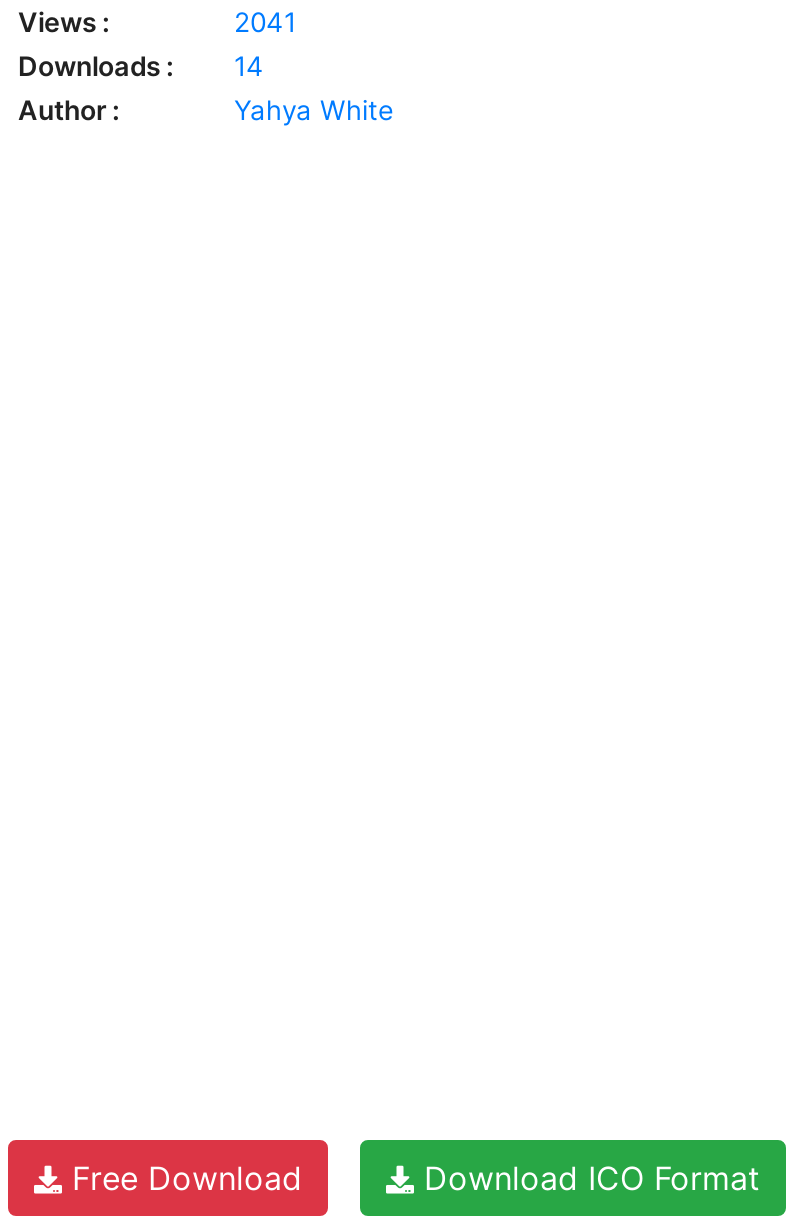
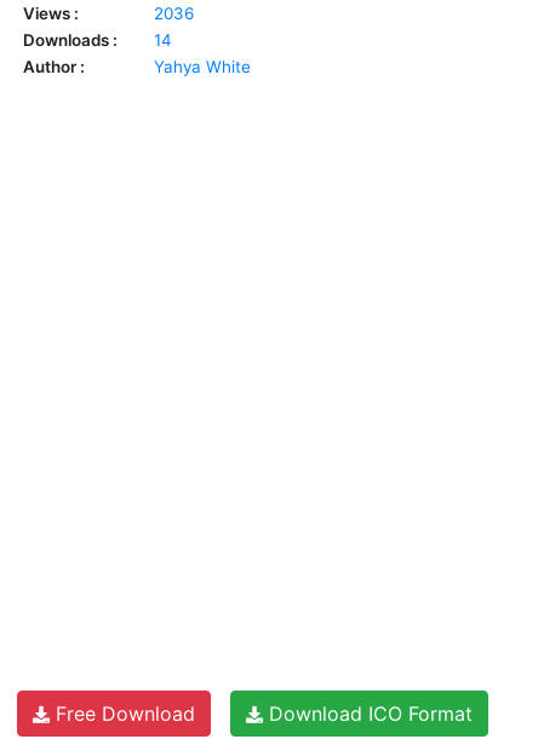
- 2041
+ 2036
